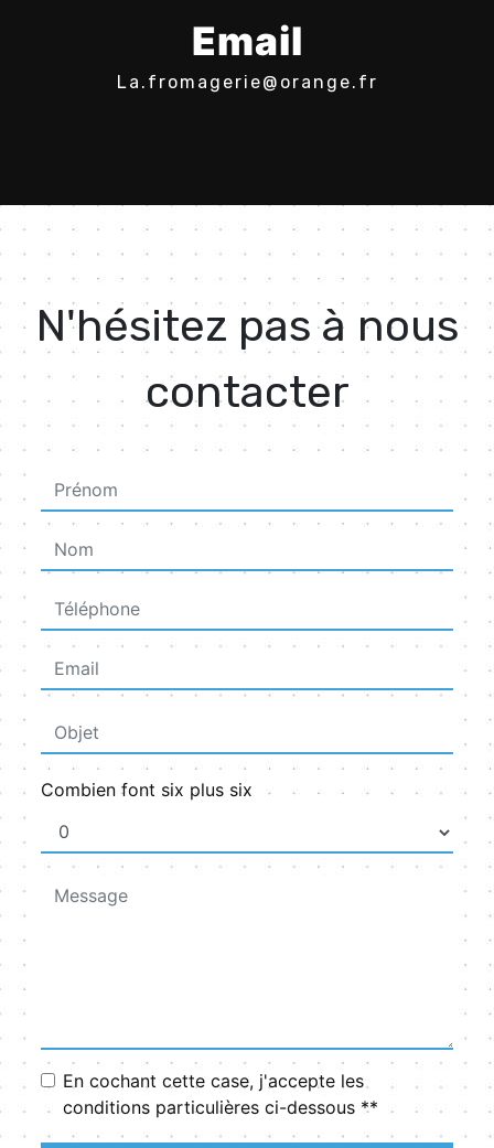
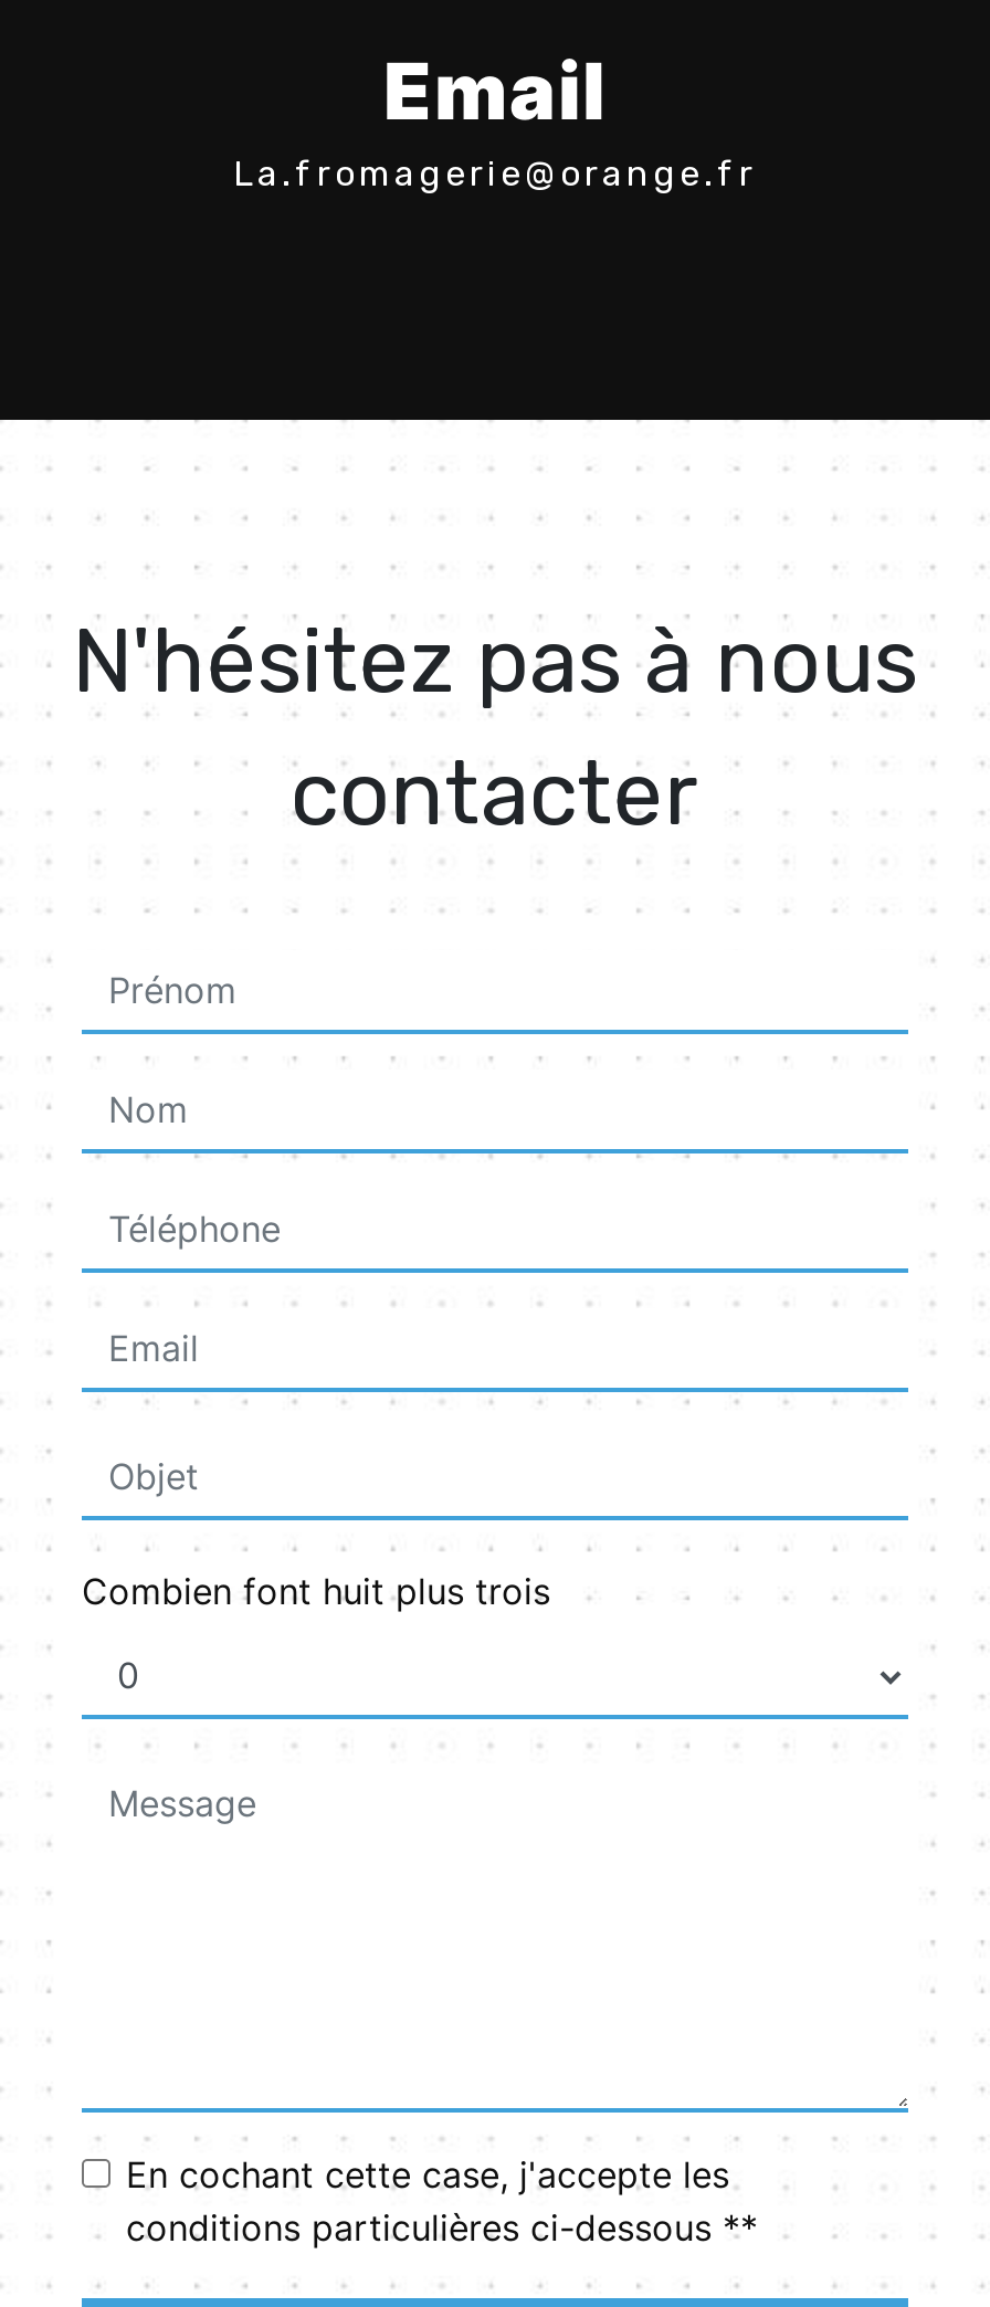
- Combien font six plus six
+ Combien font huit plus trois
